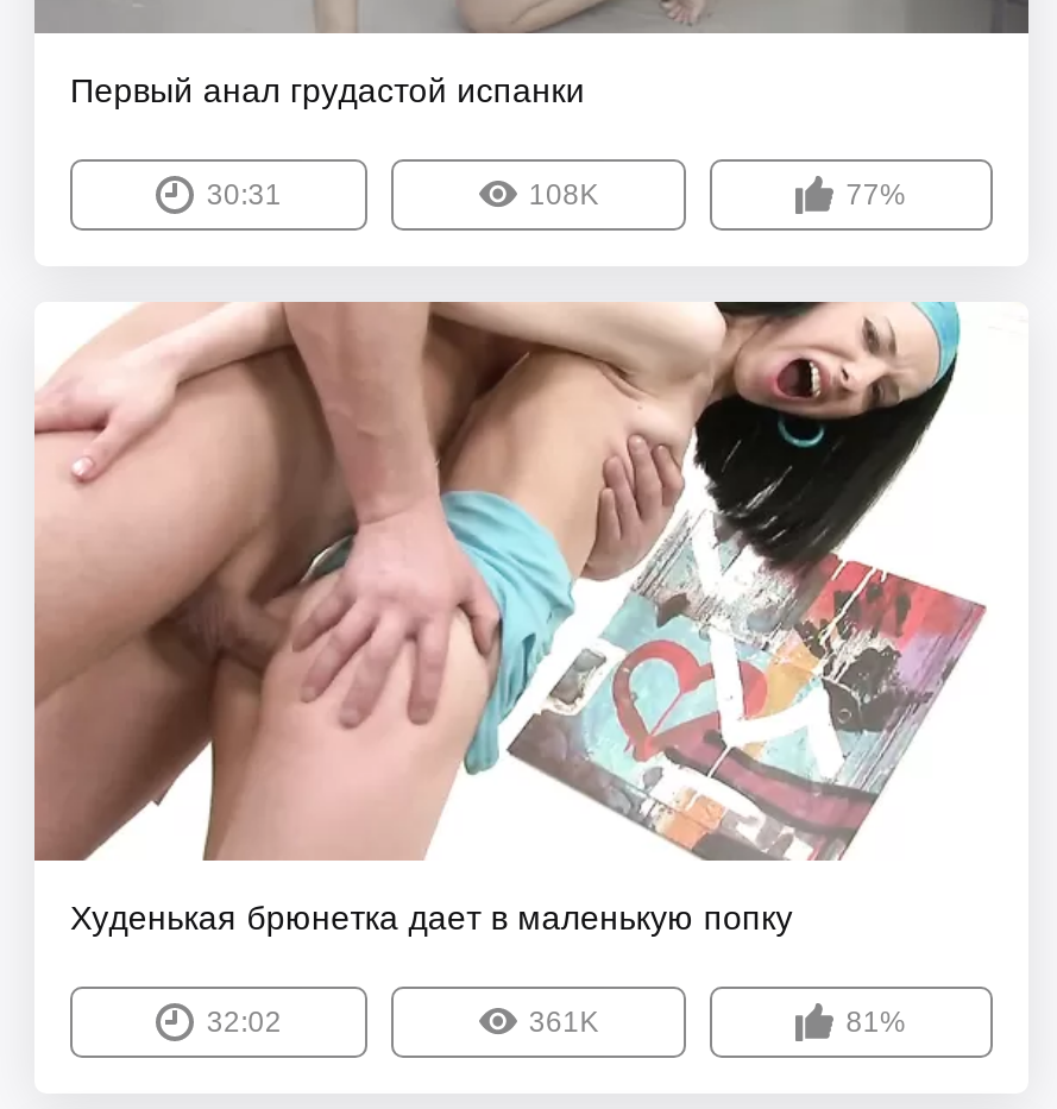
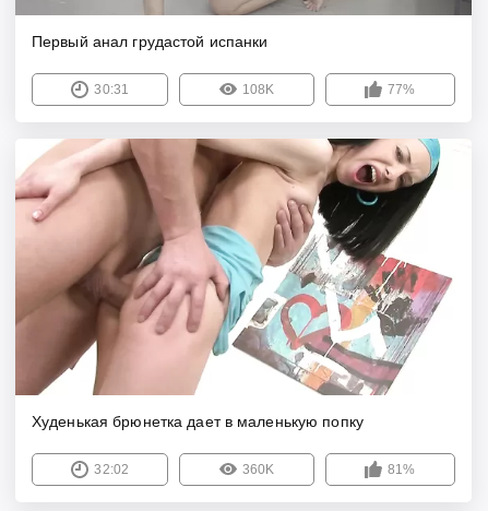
- 361K
+ 360K
